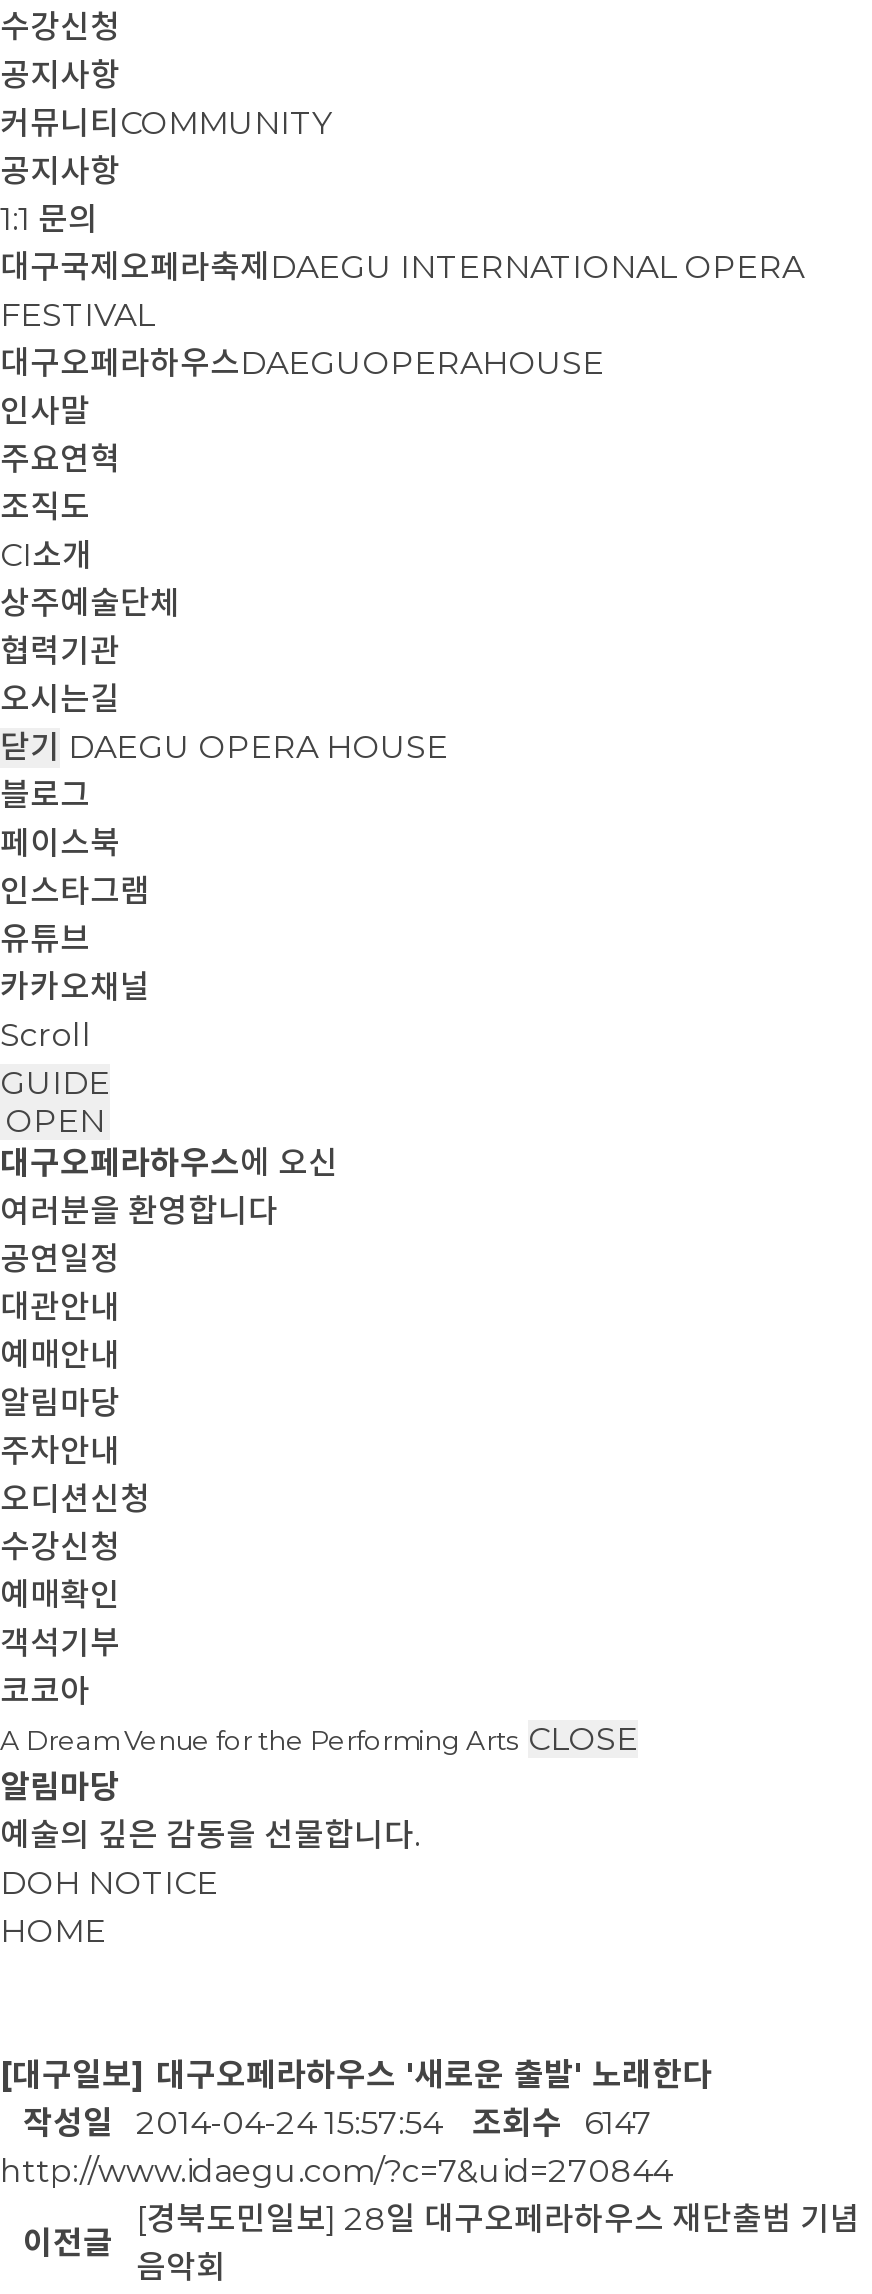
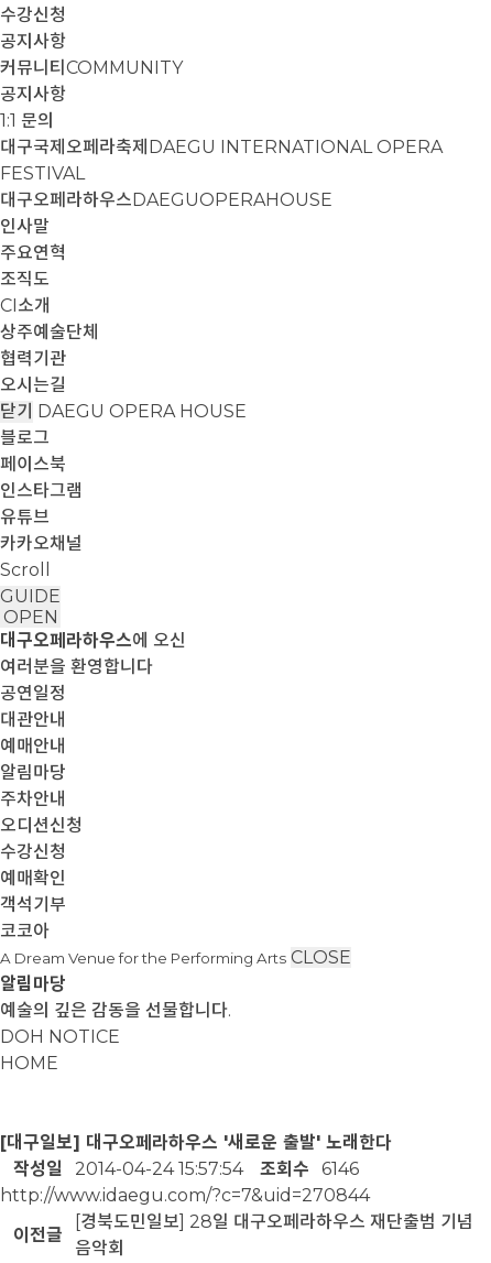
- 작성일 2014-04-24 15:57:54 조회수 6147
+ 작성일 2014-04-24 15:57:54 조회수 6146
